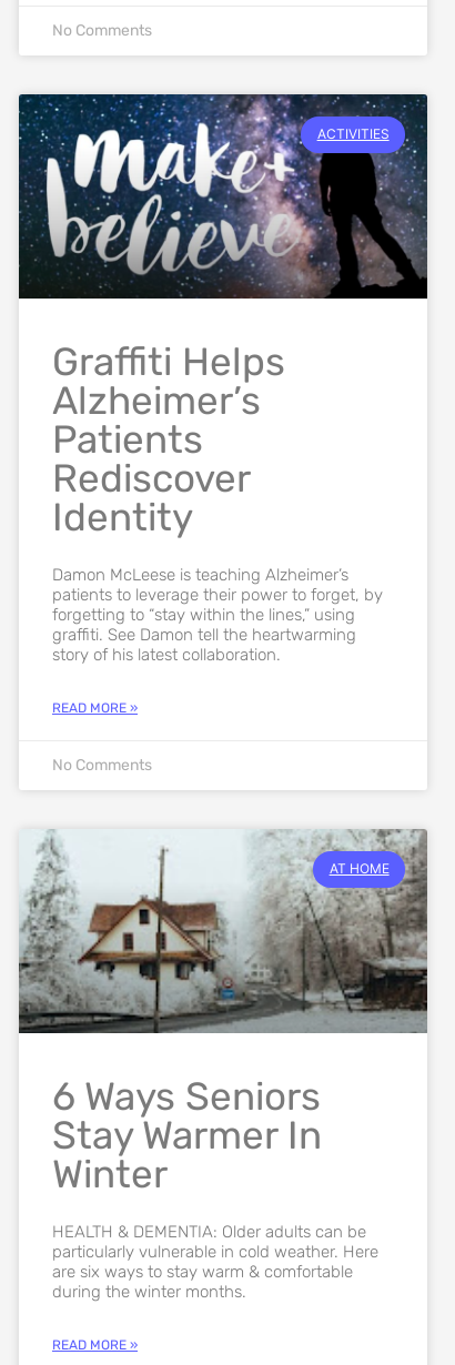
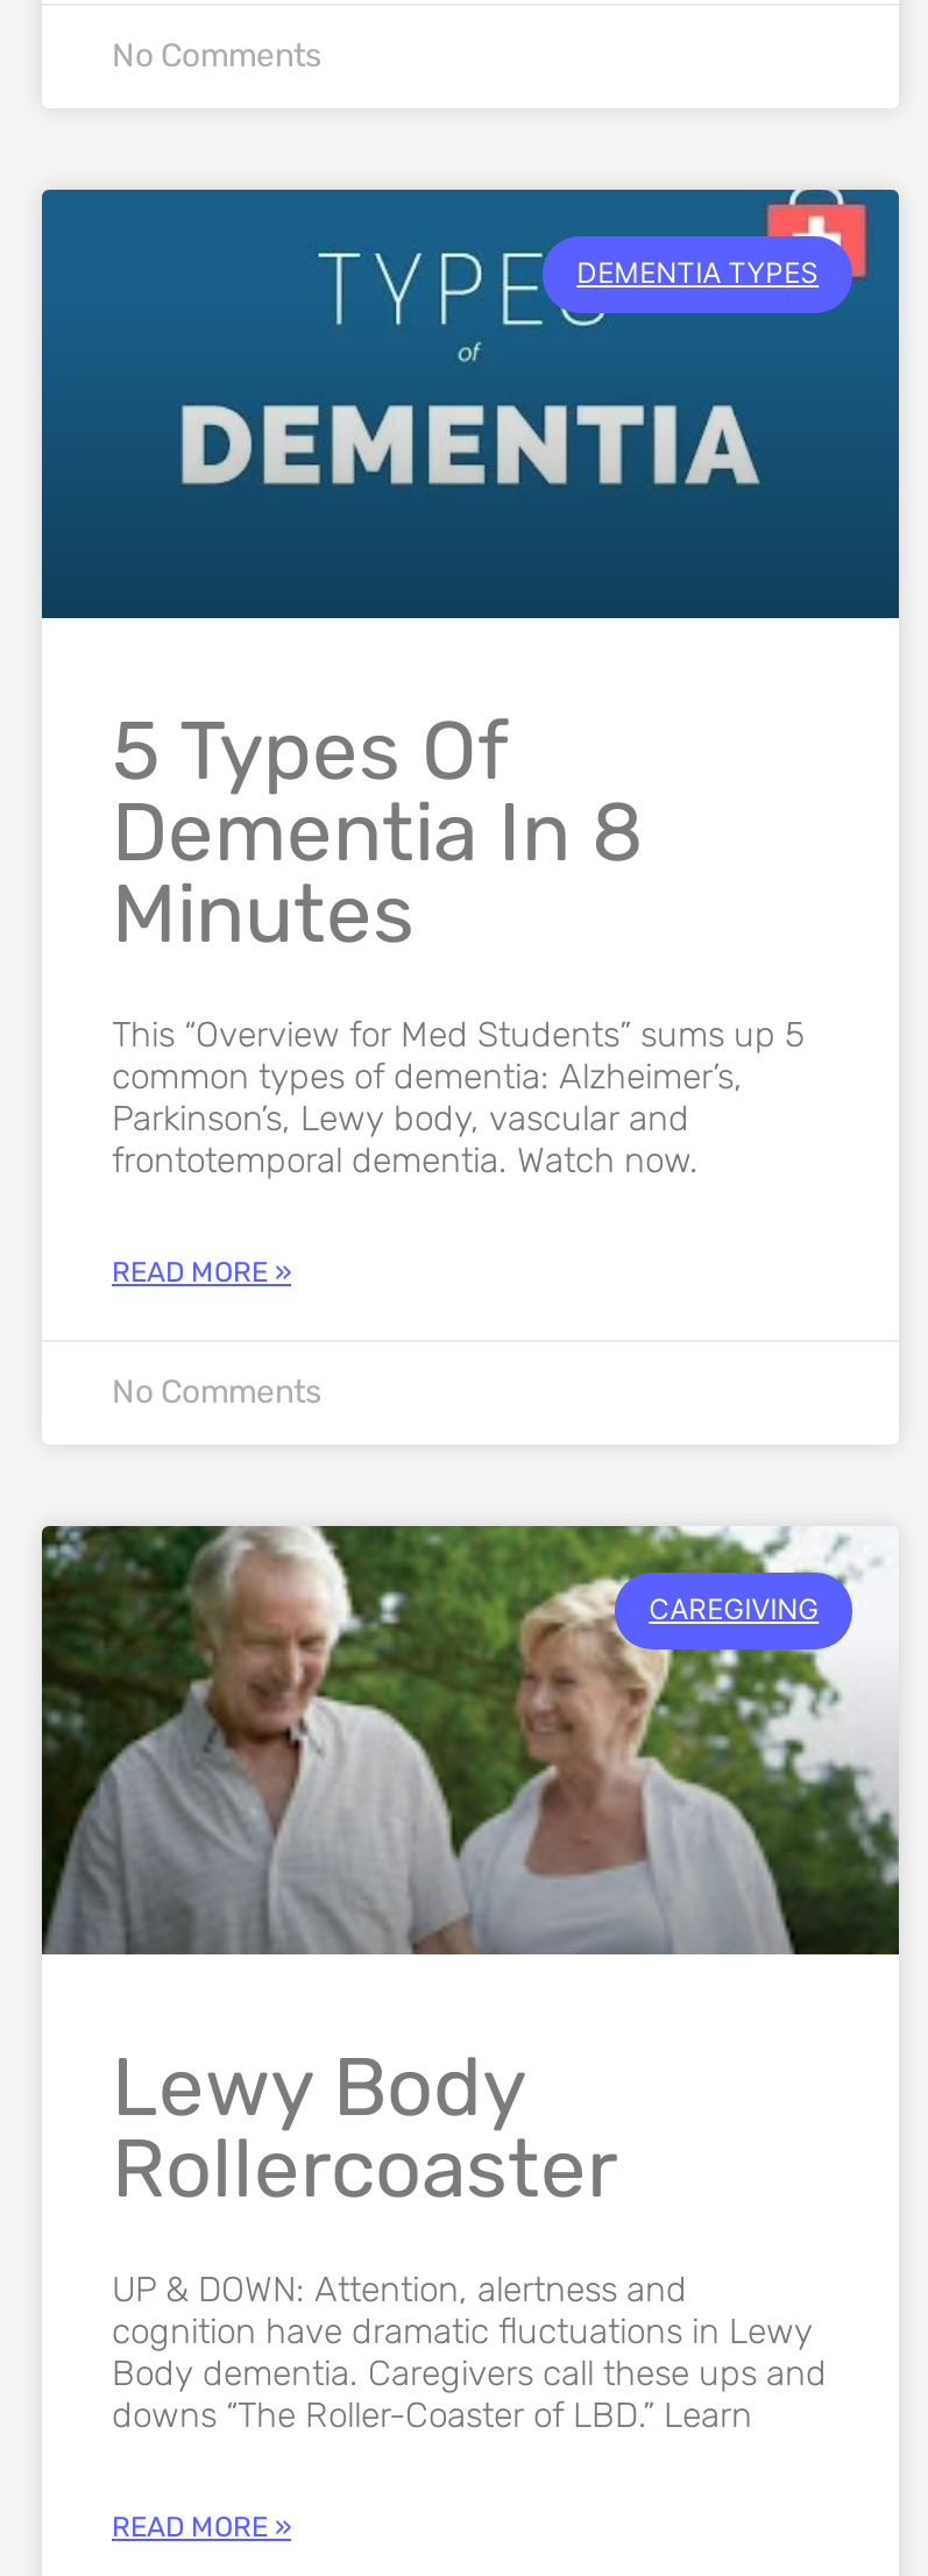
- [image]
- ACTIVITIES
+ [image]
+ DEMENTIA TYPES

- Graffiti Helps
- Alzheimer’s
- Patients
- Rediscover
- Identity
+ 5 Types Of
+ Dementia In 8
+ Minutes

- Damon McLeese is teaching Alzheimer’s
- patients to leverage their power to forget, by
- forgetting to “stay within the lines,” using
- graffiti. See Damon tell the heartwarming
- story of his latest collaboration.
+ This “Overview for Med Students” sums up 5
+ common types of dementia: Alzheimer’s,
+ Parkinson’s, Lewy body, vascular and
+ frontotemporal dementia. Watch now.

- [image]
- AT HOME
+ [image]
+ CAREGIVING

- 6 Ways Seniors
- Stay Warmer In
- Winter
+ Lewy Body
+ Rollercoaster

- HEALTH & DEMENTIA: Older adults can be
- particularly vulnerable in cold weather. Here
- are six ways to stay warm & comfortable
- during the winter months.
+ UP & DOWN: Attention, alertness and
+ cognition have dramatic fluctuations in Lewy
+ Body dementia. Caregivers call these ups and
+ downs “The Roller-Coaster of LBD.” Learn
